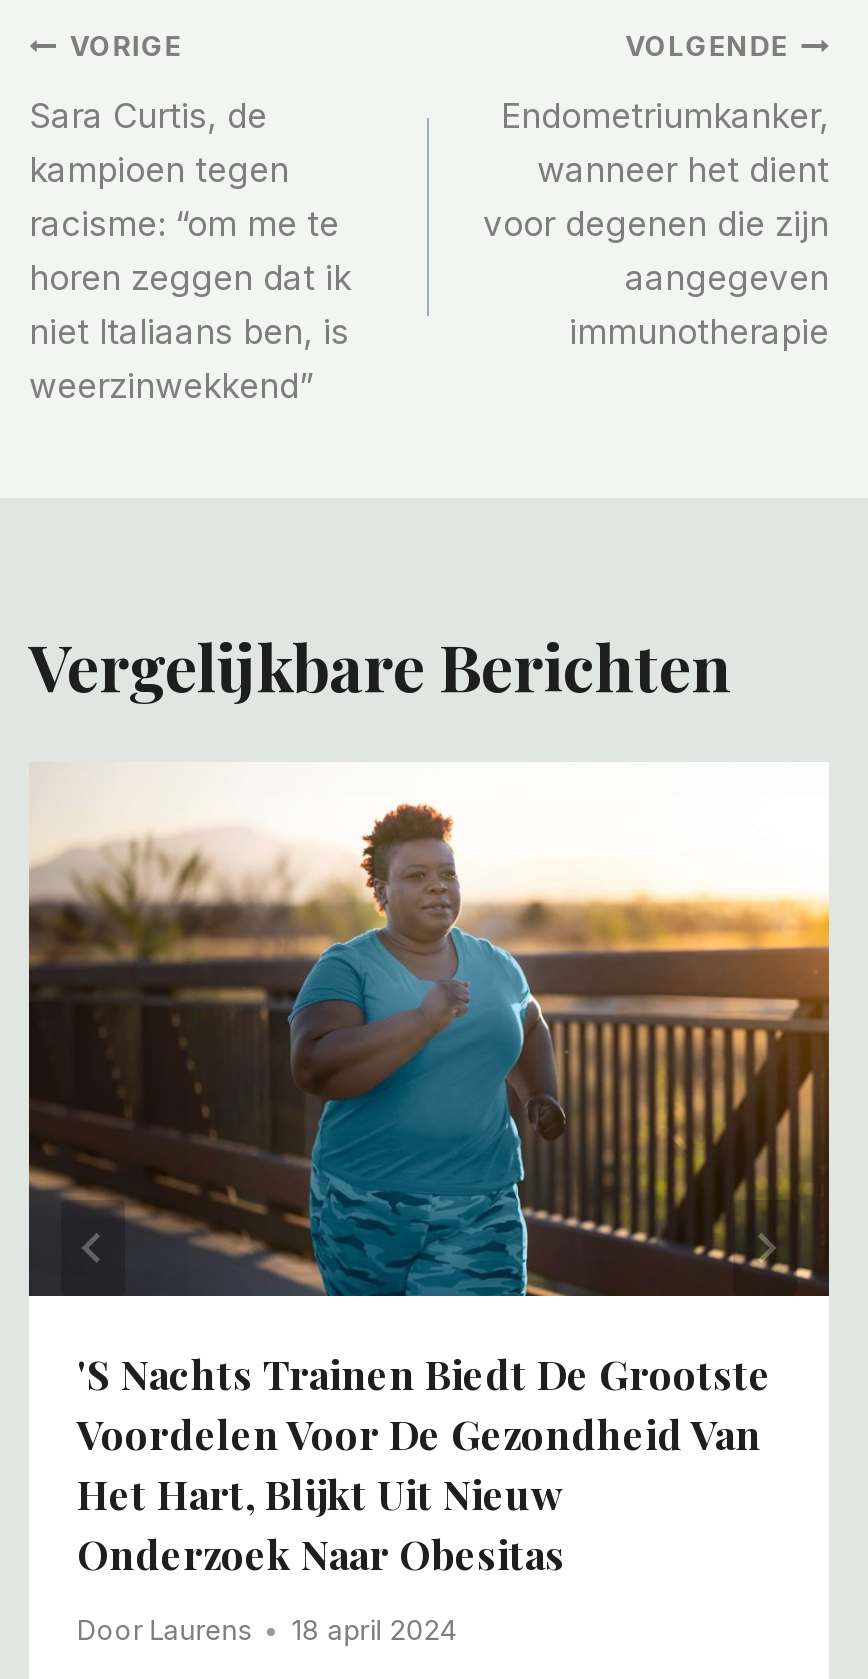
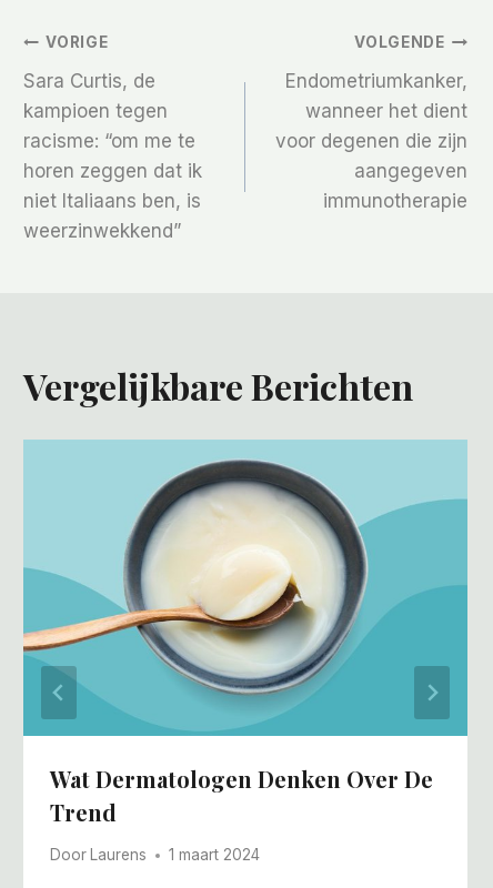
- [image]
- 'S Nachts Trainen Biedt De Grootste
- Voordelen Voor De Gezondheid Van
- Het Hart, Blijkt Uit Nieuw
- Onderzoek Naar Obesitas
+ [image]
+ Wat Dermatologen Denken Over De
+ Trend

- Door Laurens 18 april 2024
+ Door Laurens 1 maart 2024
